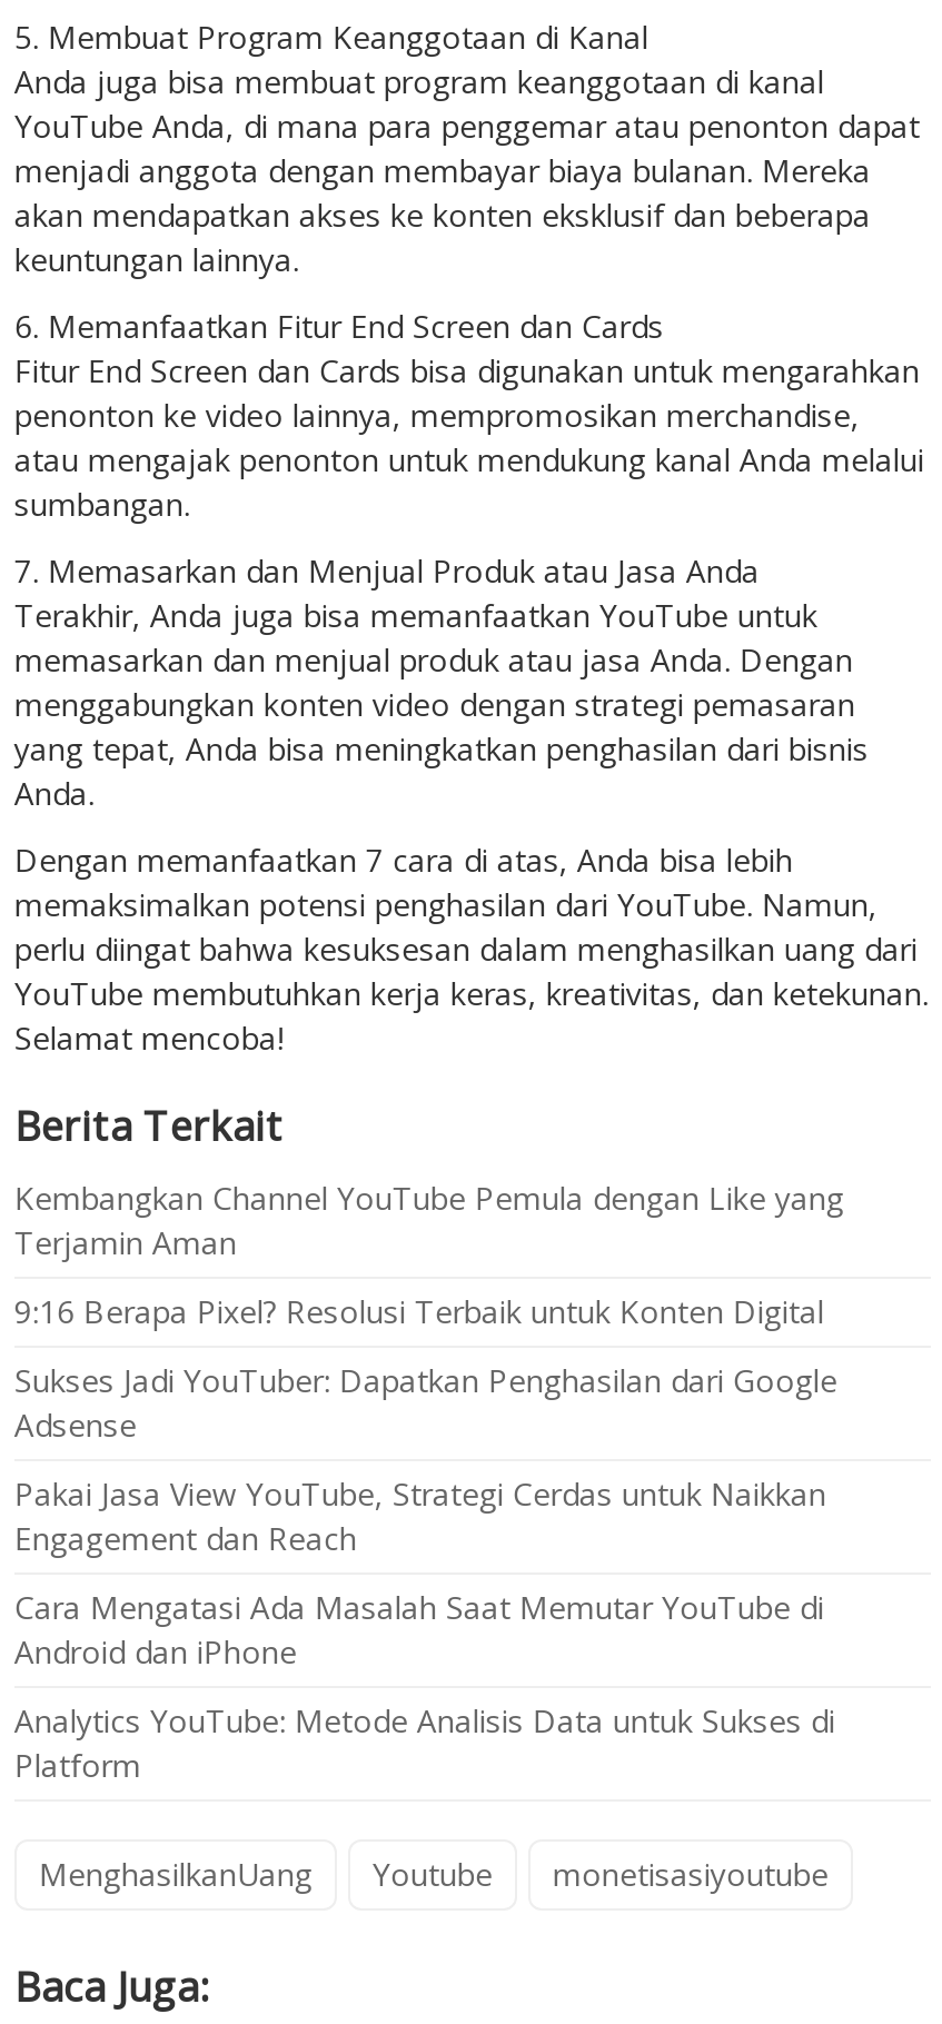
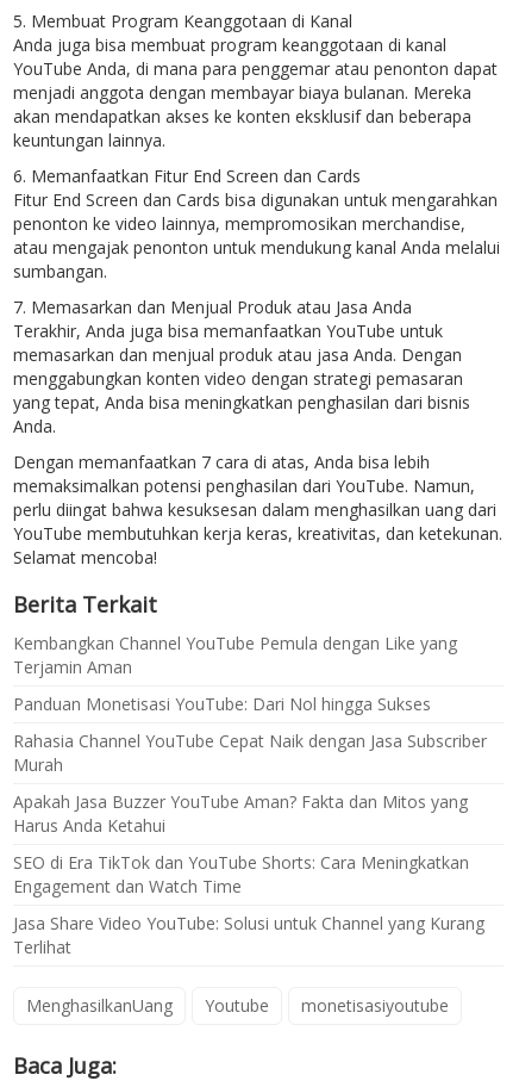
- 9:16 Berapa Pixel? Resolusi Terbaik untuk Konten Digital
+ Panduan Monetisasi YouTube: Dari Nol hingga Sukses

- Sukses Jadi YouTuber: Dapatkan Penghasilan dari Google
- Adsense
+ Rahasia Channel YouTube Cepat Naik dengan Jasa Subscriber
+ Murah

- Pakai Jasa View YouTube, Strategi Cerdas untuk Naikkan
- Engagement dan Reach
+ Apakah Jasa Buzzer YouTube Aman? Fakta dan Mitos yang
+ Harus Anda Ketahui

- Cara Mengatasi Ada Masalah Saat Memutar YouTube di
- Android dan iPhone
+ SEO di Era TikTok dan YouTube Shorts: Cara Meningkatkan
+ Engagement dan Watch Time

- Analytics YouTube: Metode Analisis Data untuk Sukses di
- Platform
+ Jasa Share Video YouTube: Solusi untuk Channel yang Kurang
+ Terlihat
